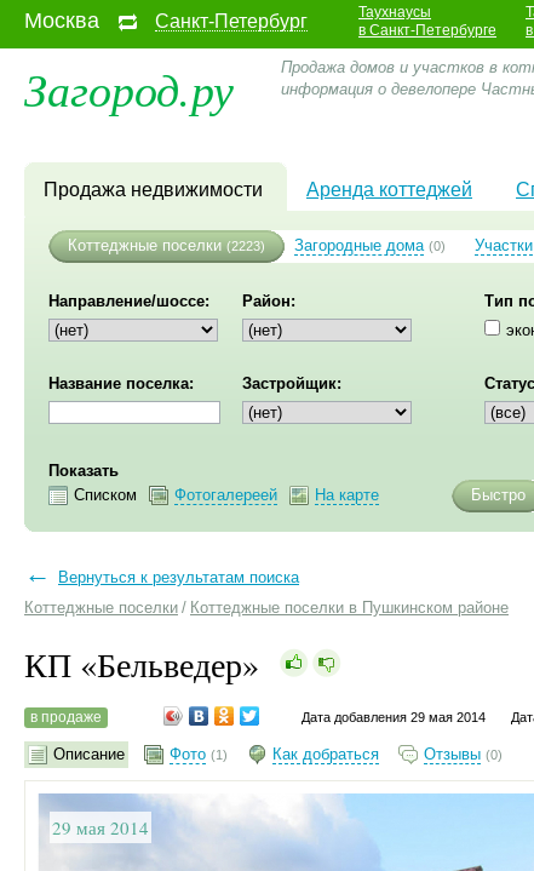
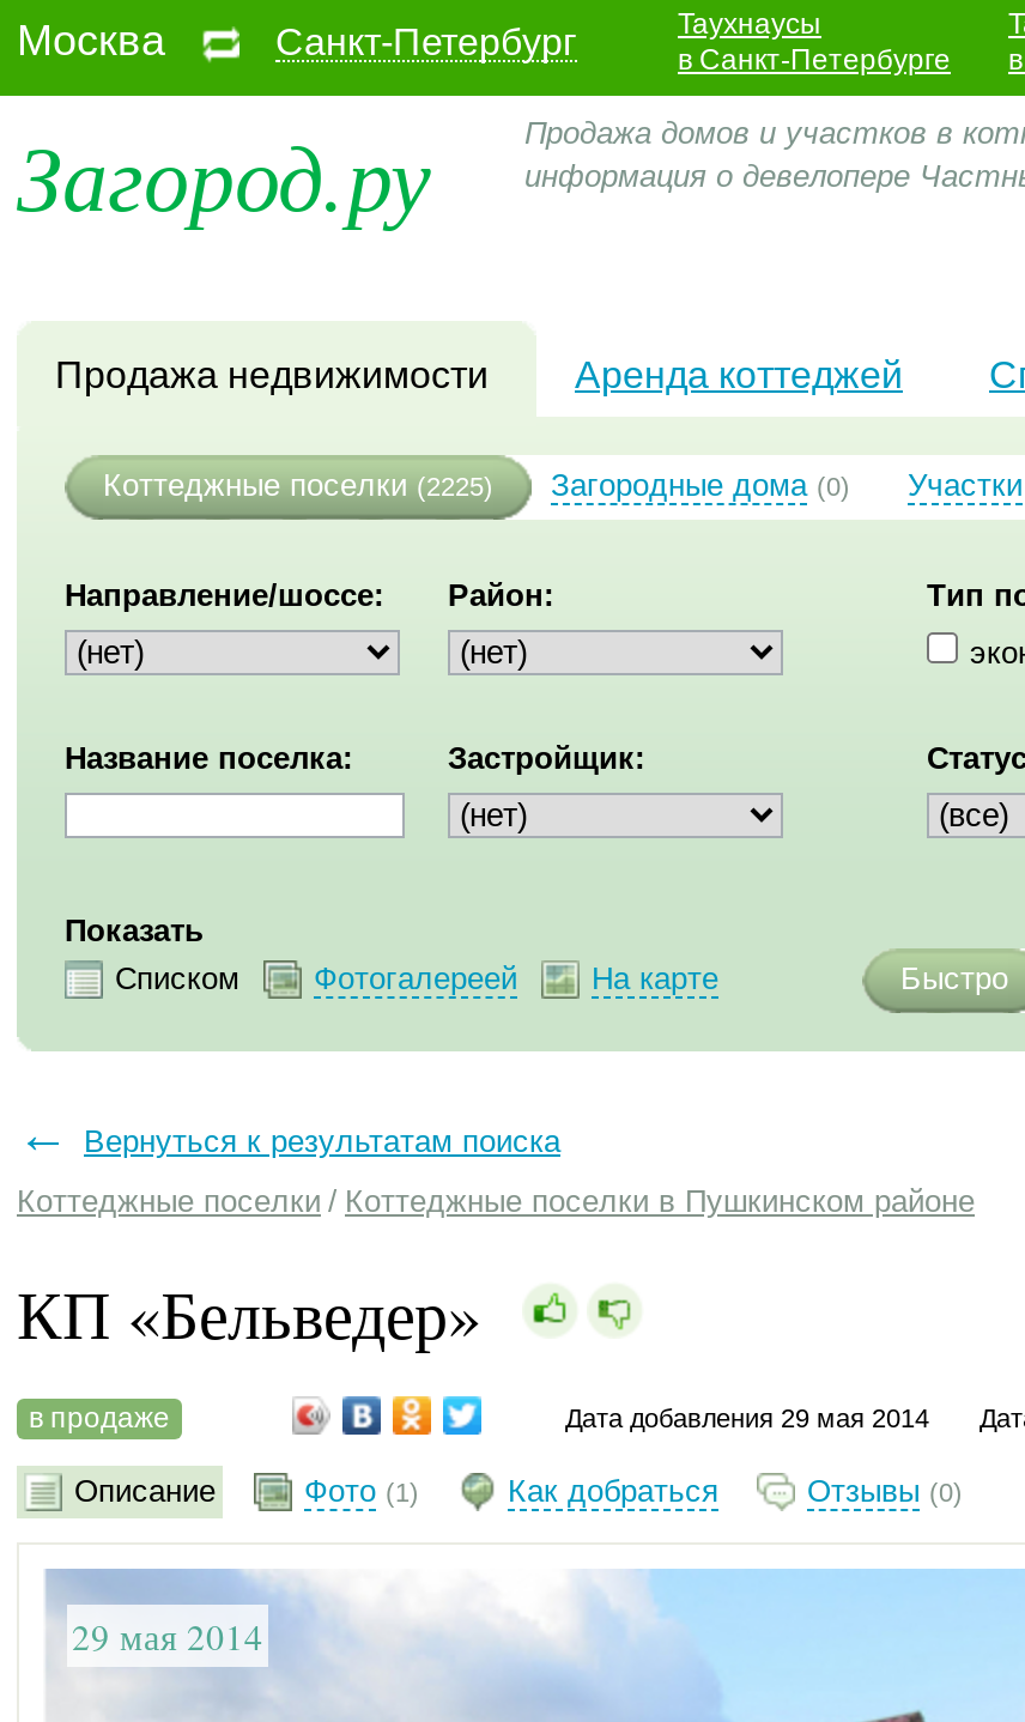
- Коттеджные поселки (2223)
+ Коттеджные поселки (2225)
